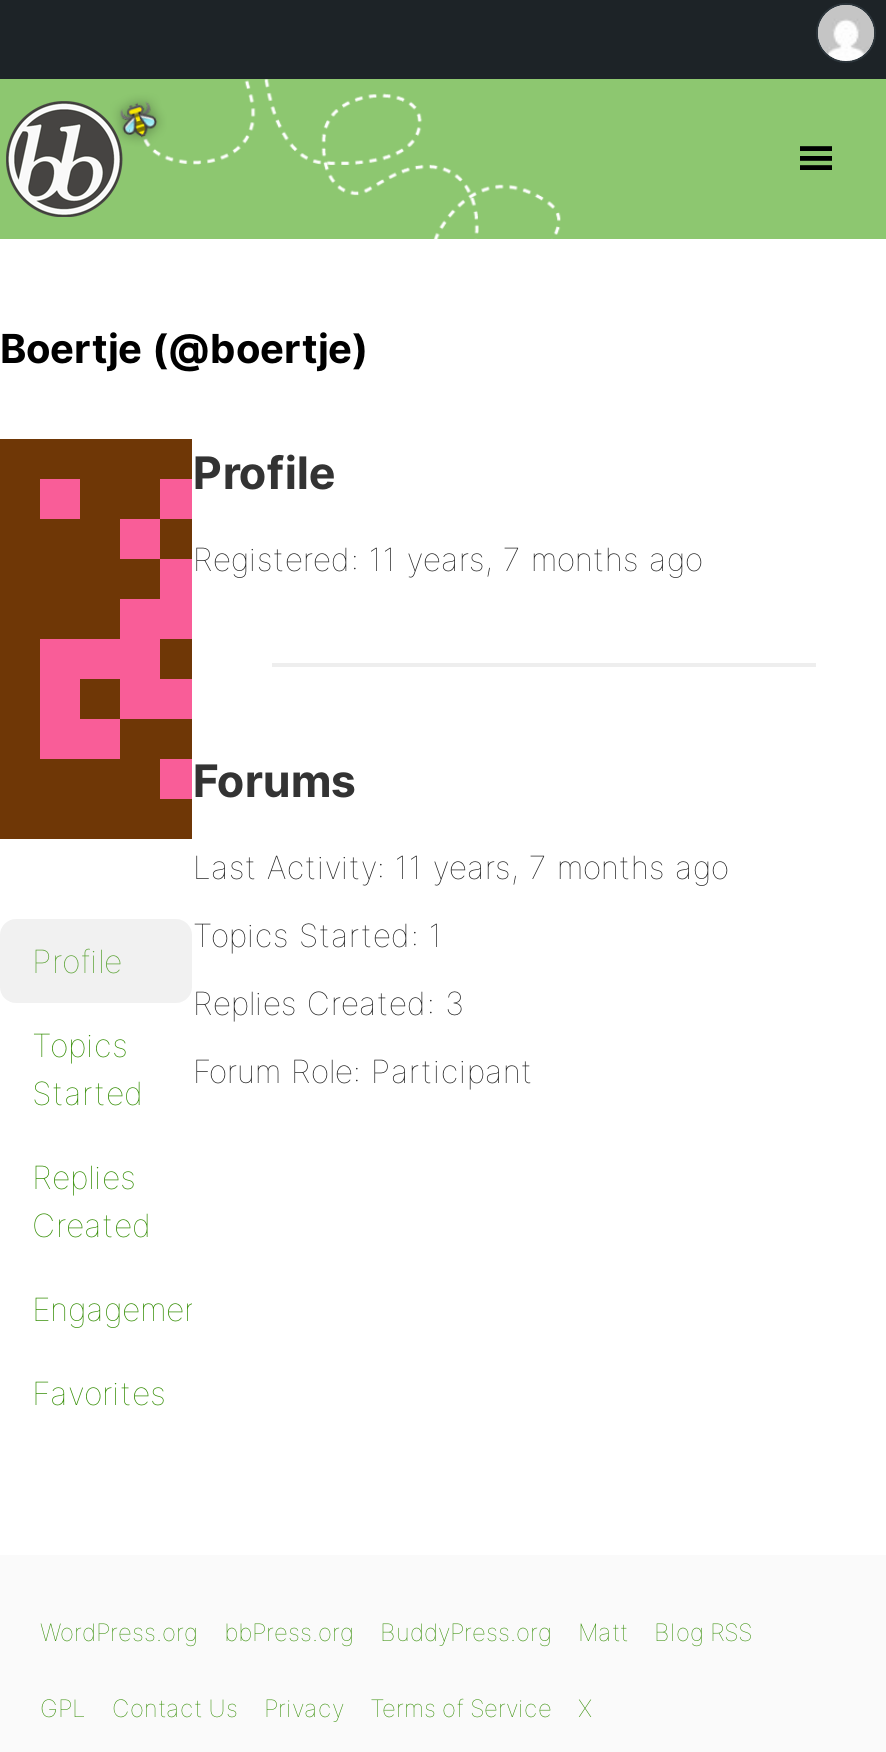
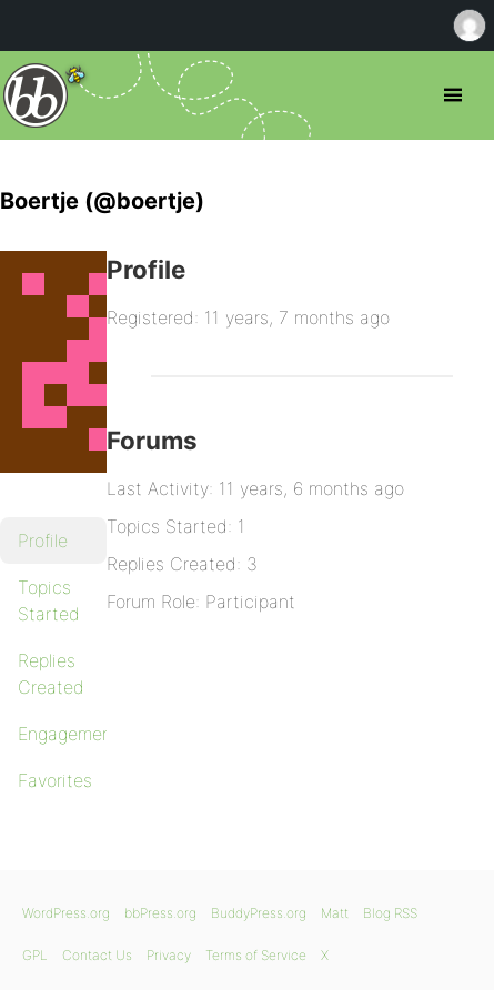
- Last Activity: 11 years, 7 months ago
+ Last Activity: 11 years, 6 months ago
